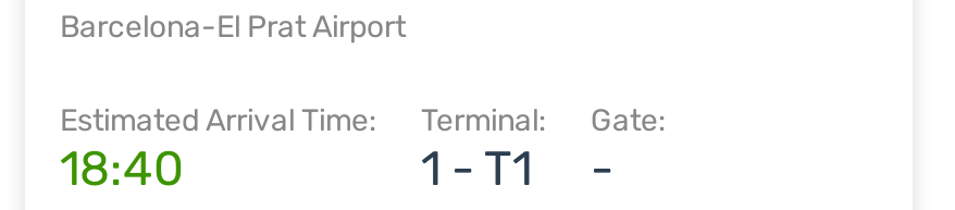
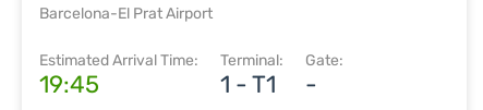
- 18:40
+ 19:45
